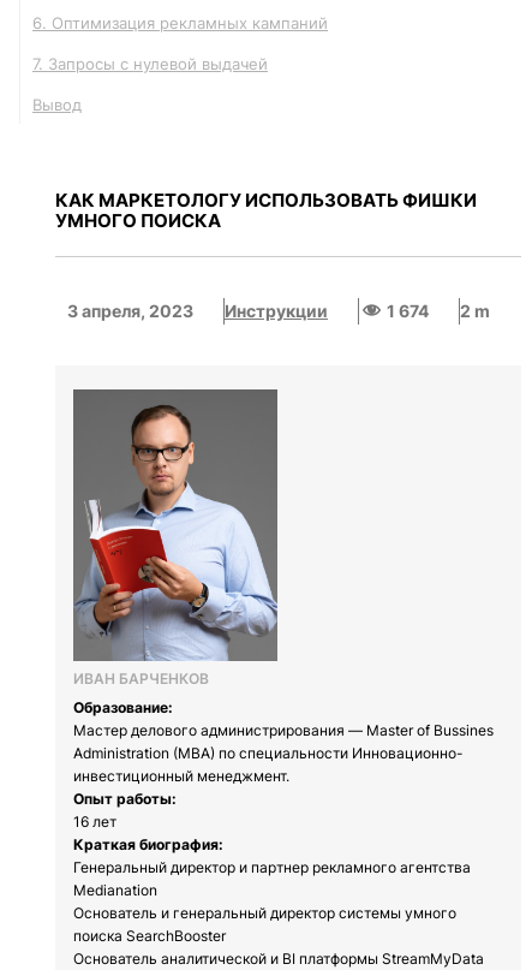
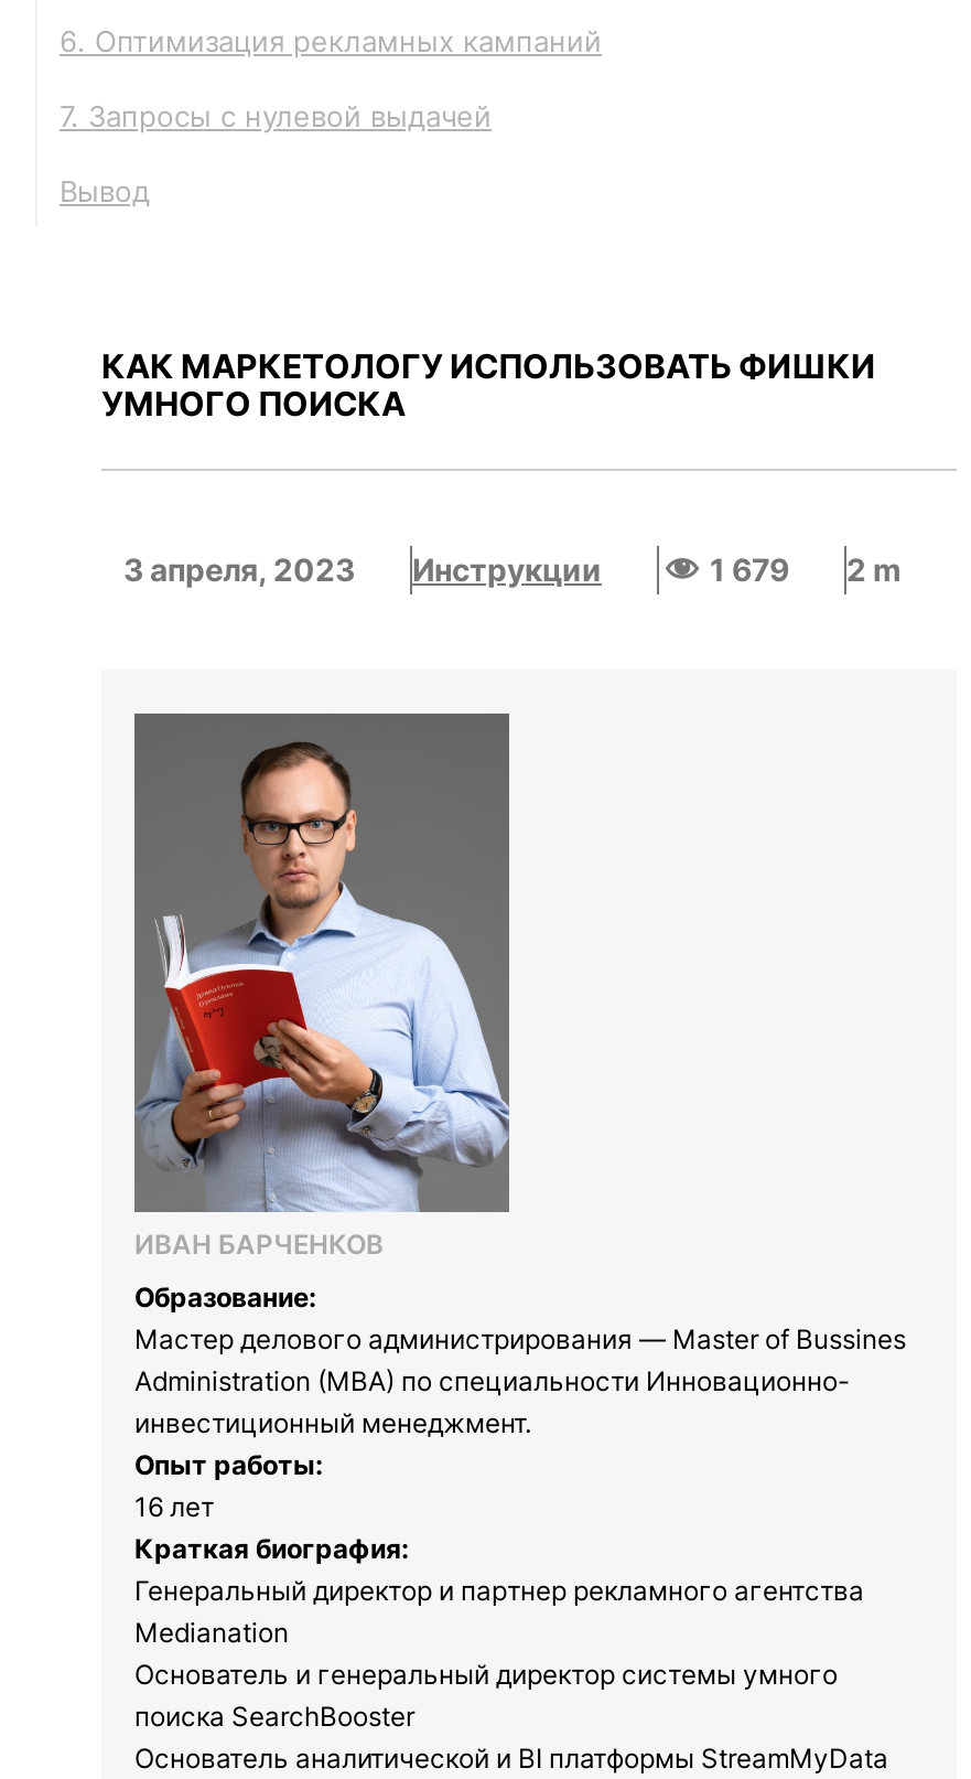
- 1 674 2 m
+ 1 679 2 m
